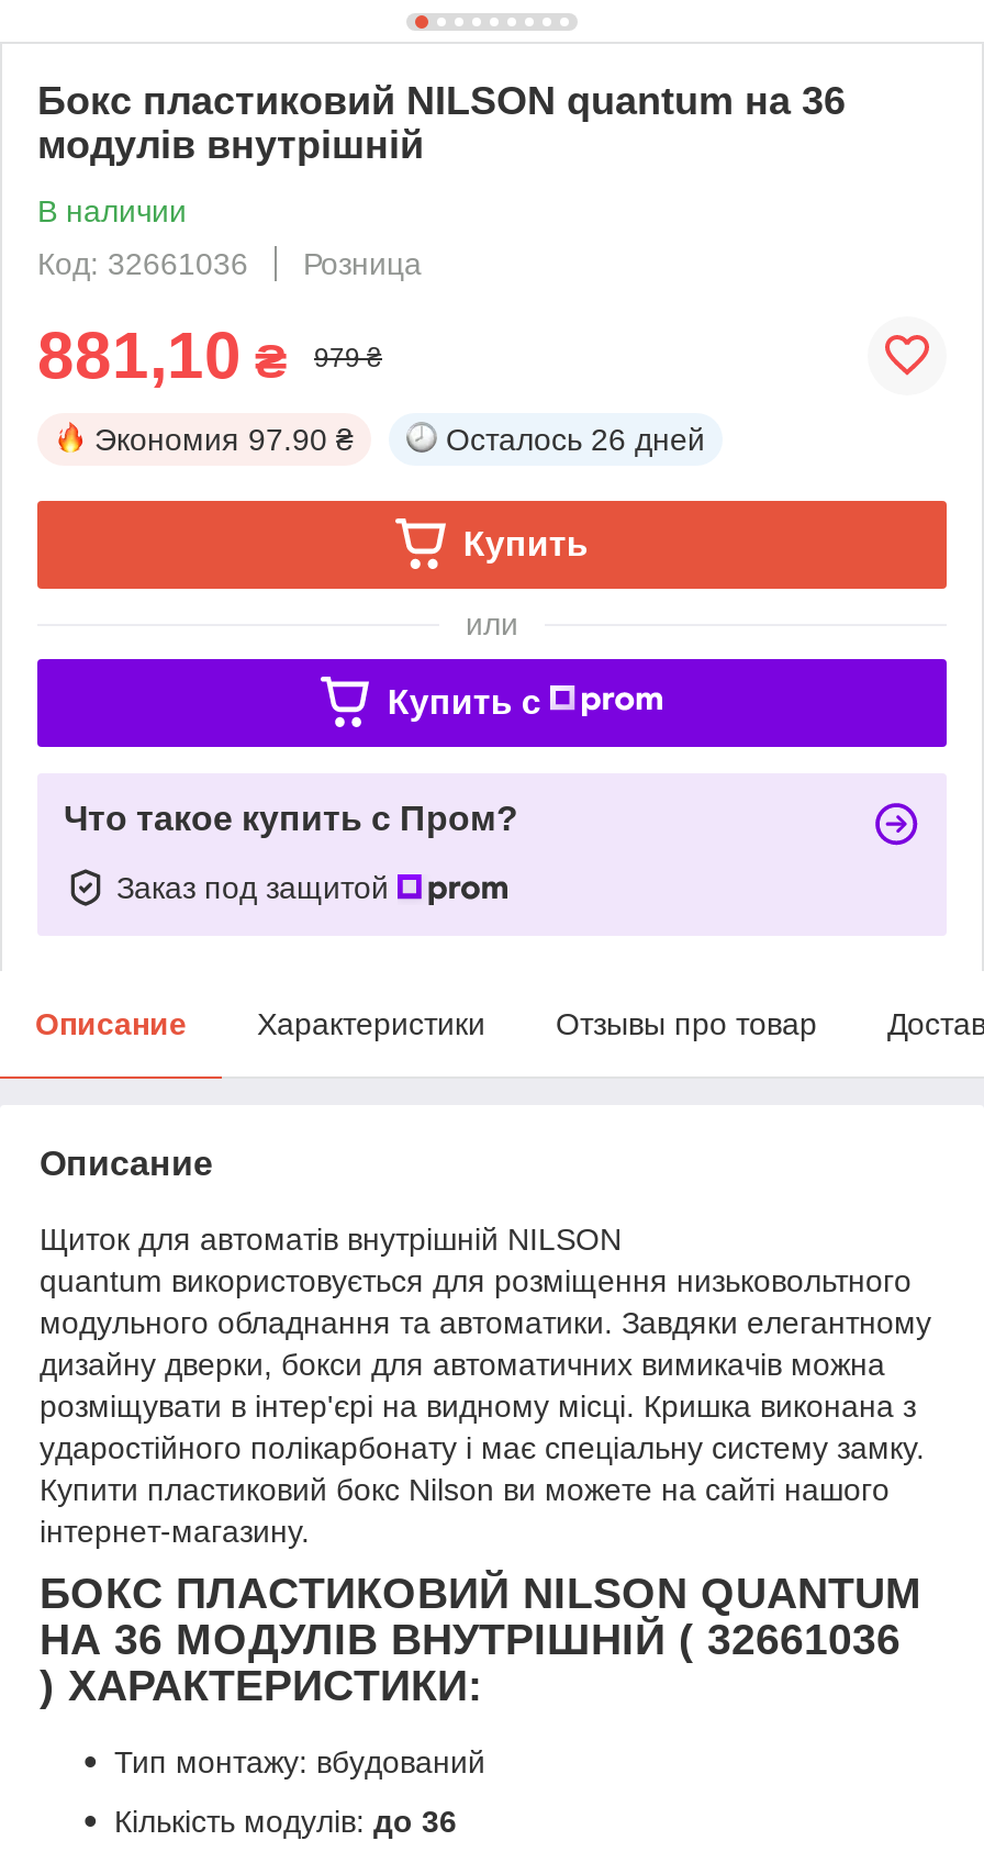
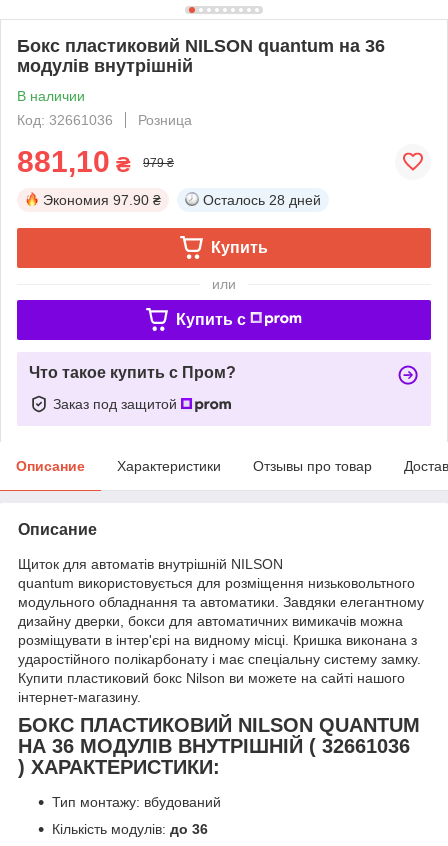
- Осталось 26 дней
+ Осталось 28 дней
